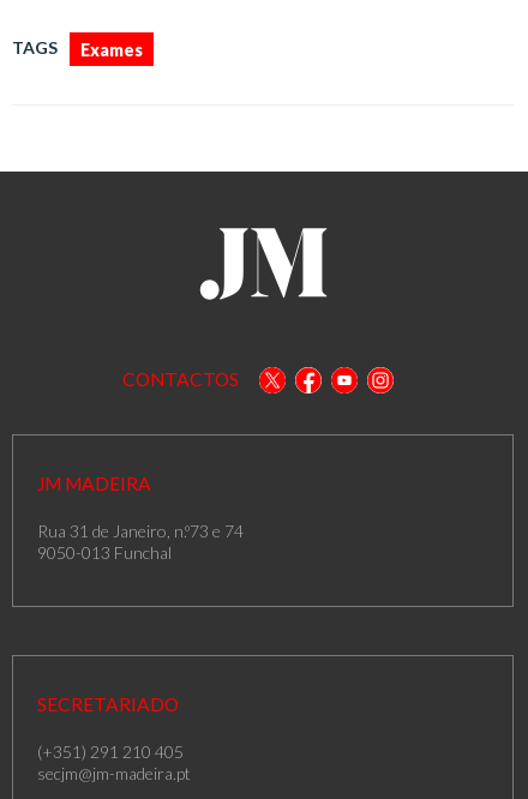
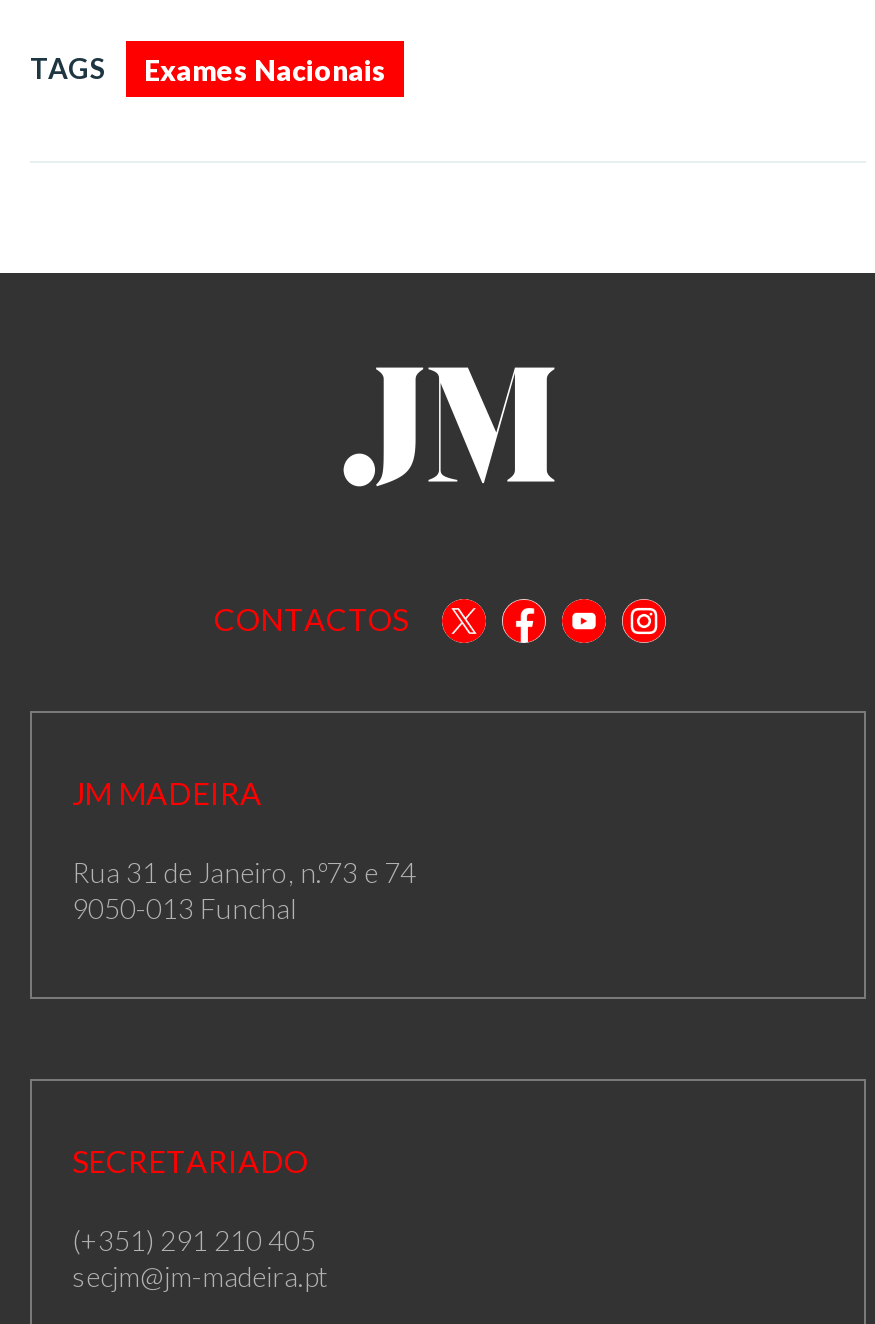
- Exames
+ Exames Nacionais
